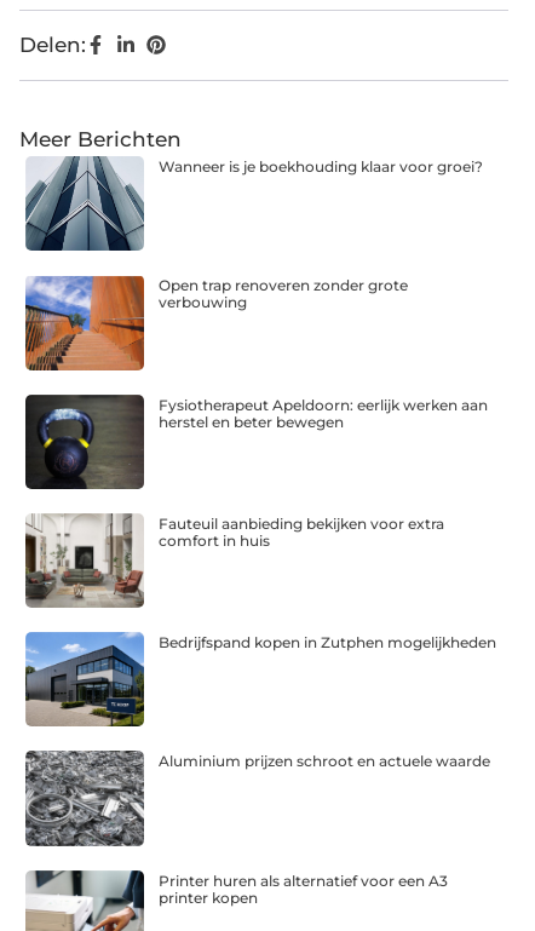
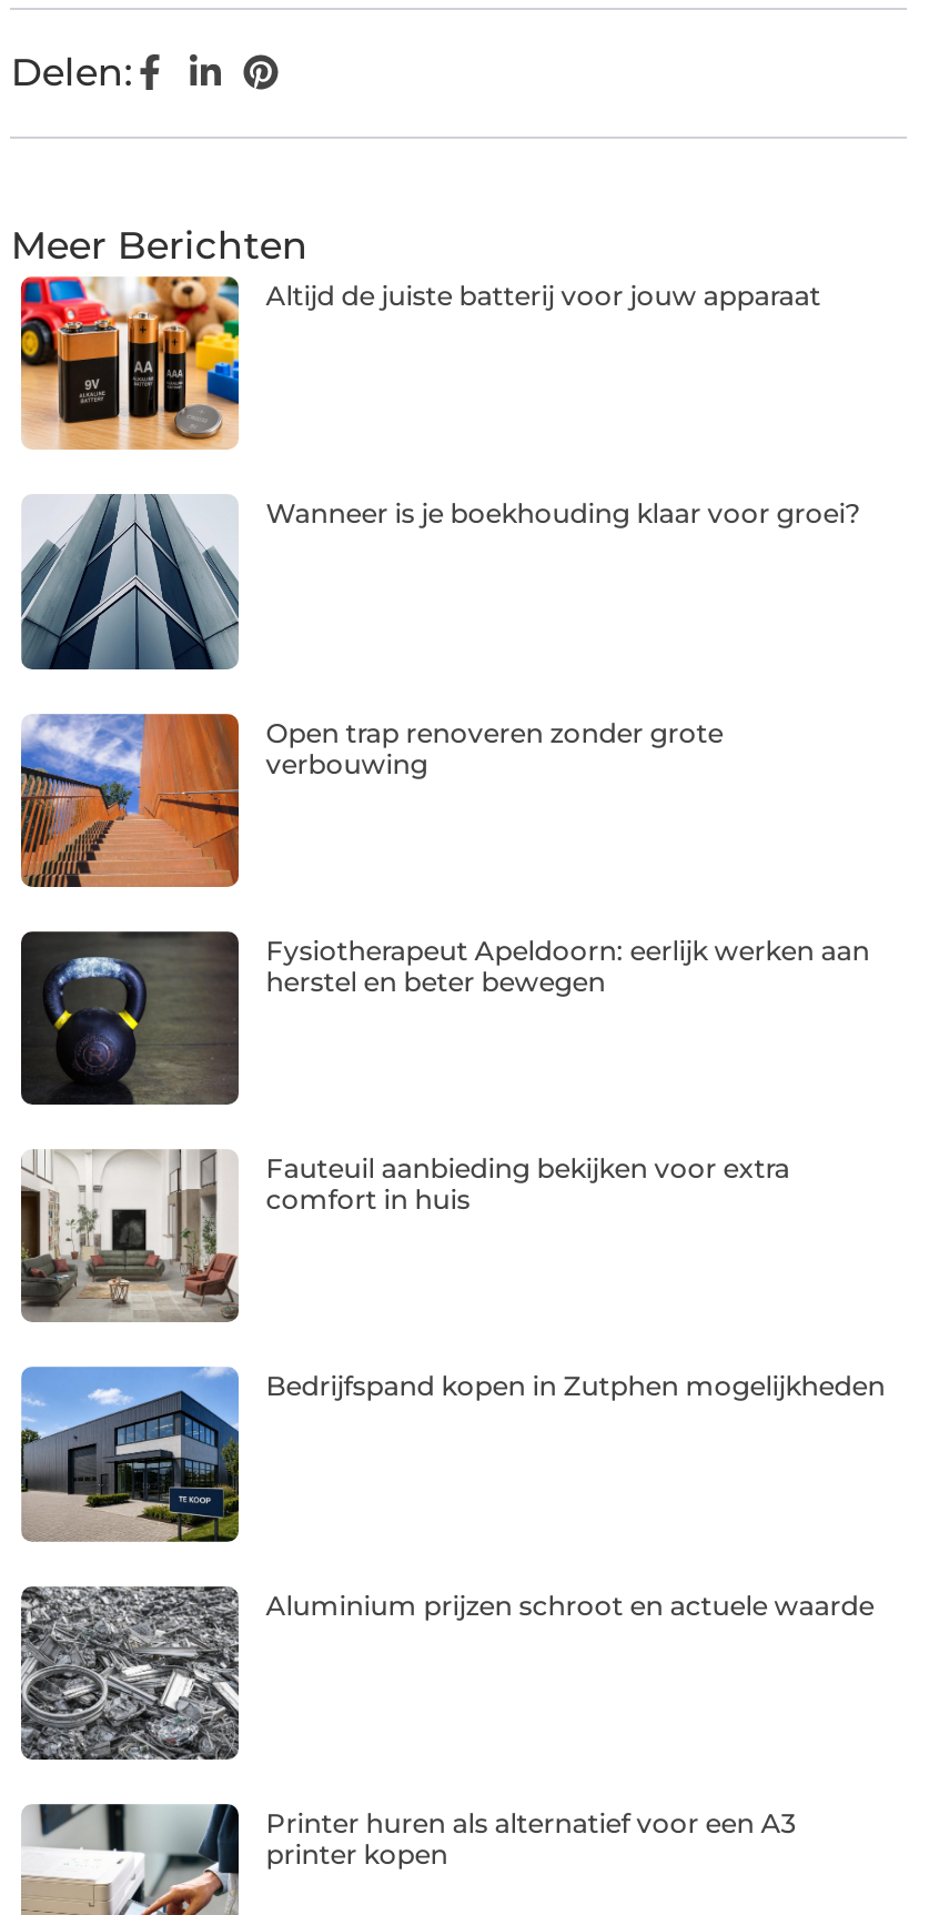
+ [image]
+ Altijd de juiste batterij voor jouw apparaat
